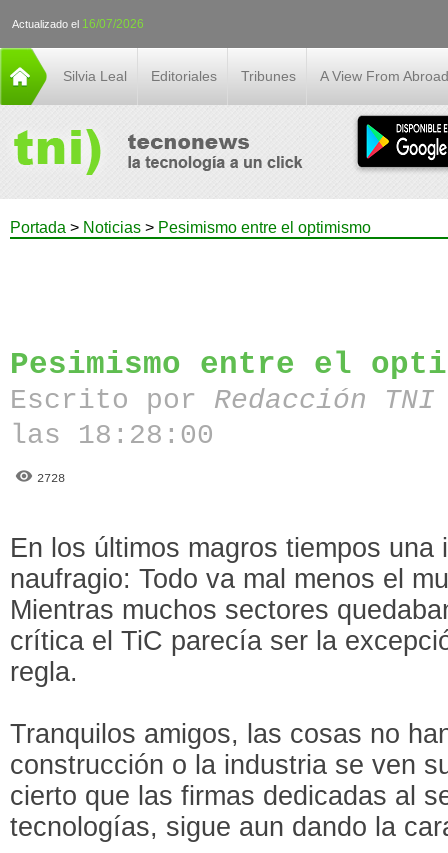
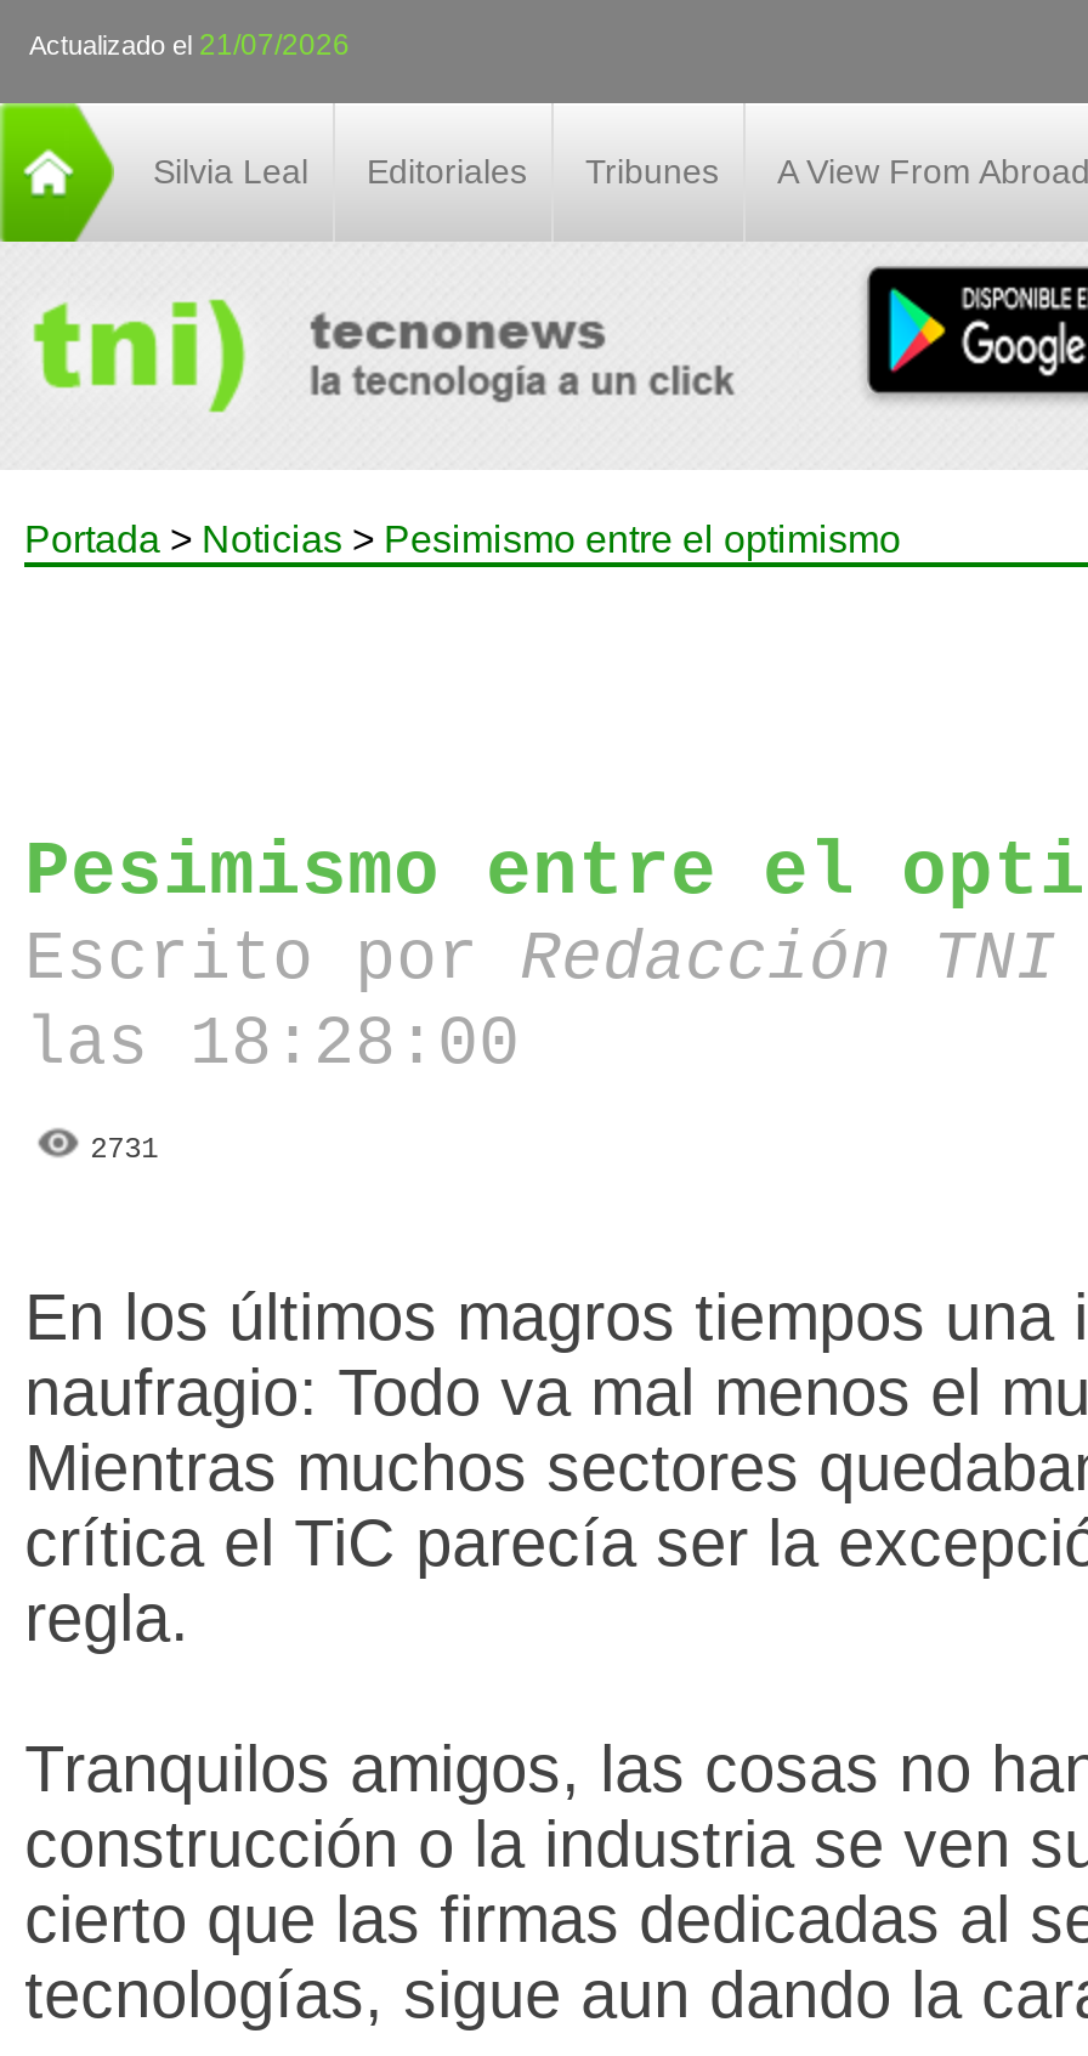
- Actualizado el 16/07/2026
+ Actualizado el 21/07/2026

- 2728
+ 2731
